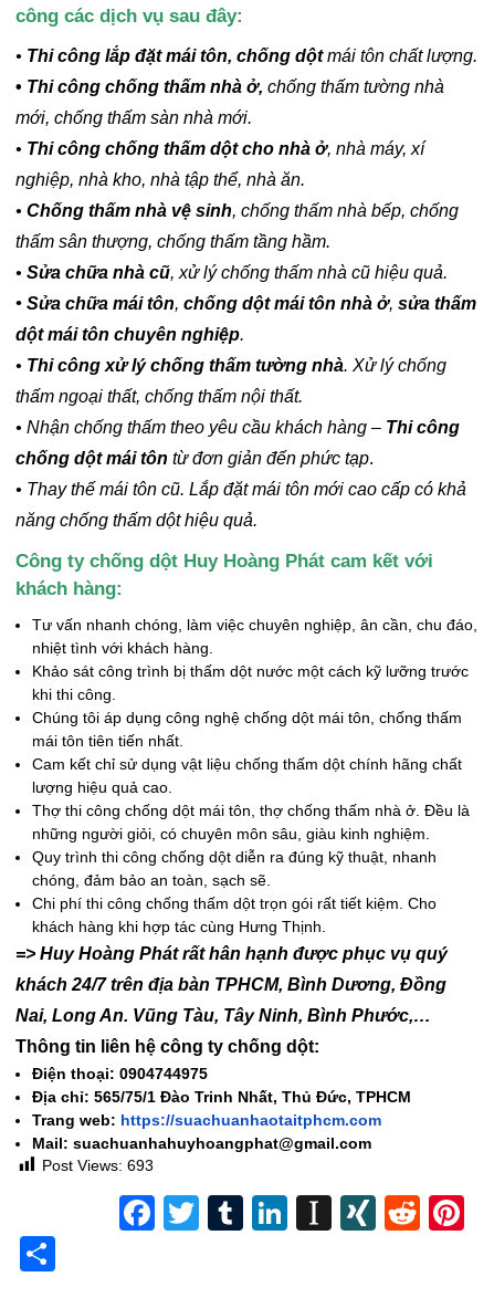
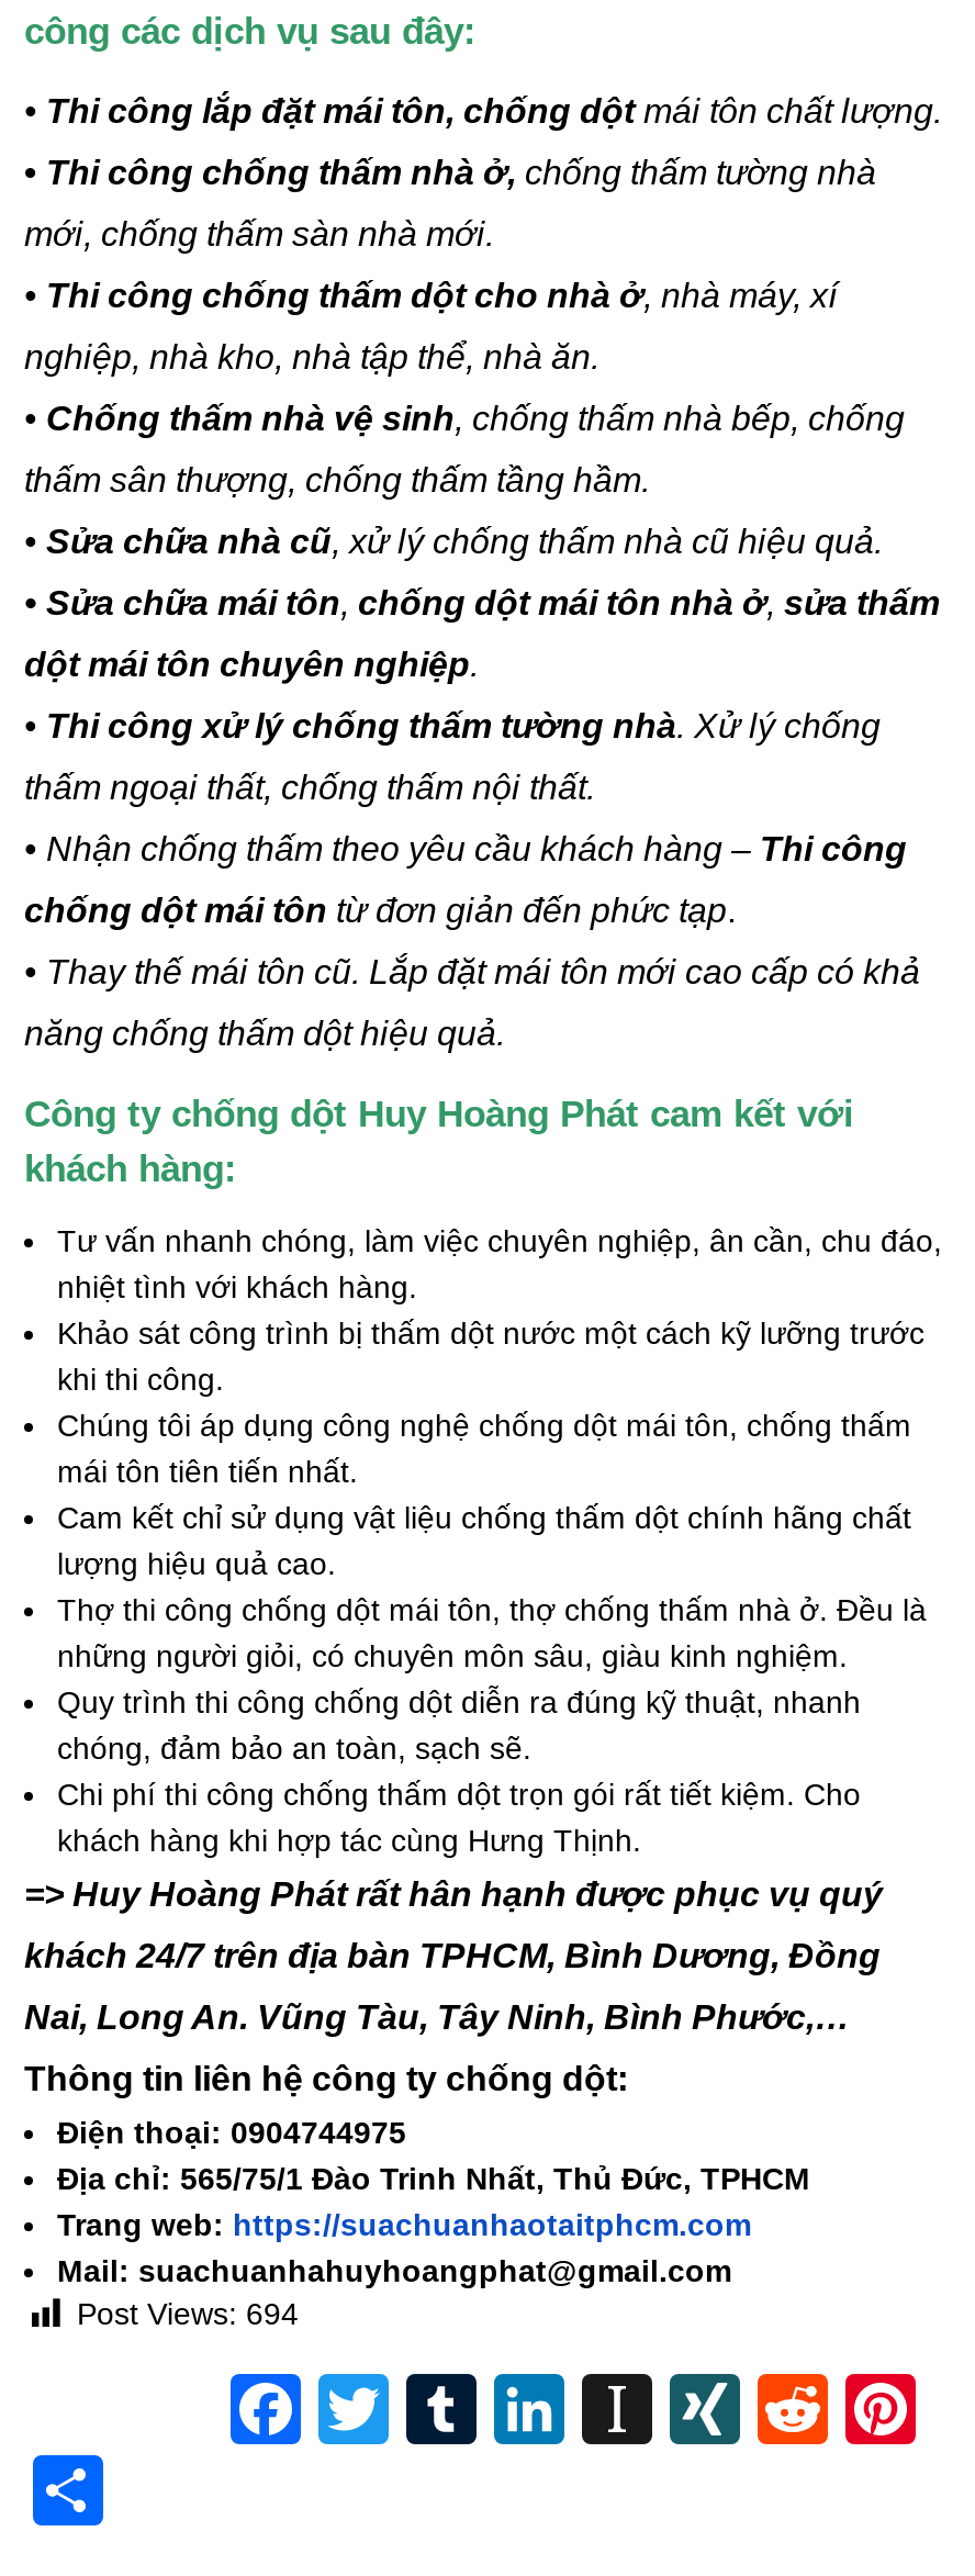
- Post Views: 693
+ Post Views: 694
